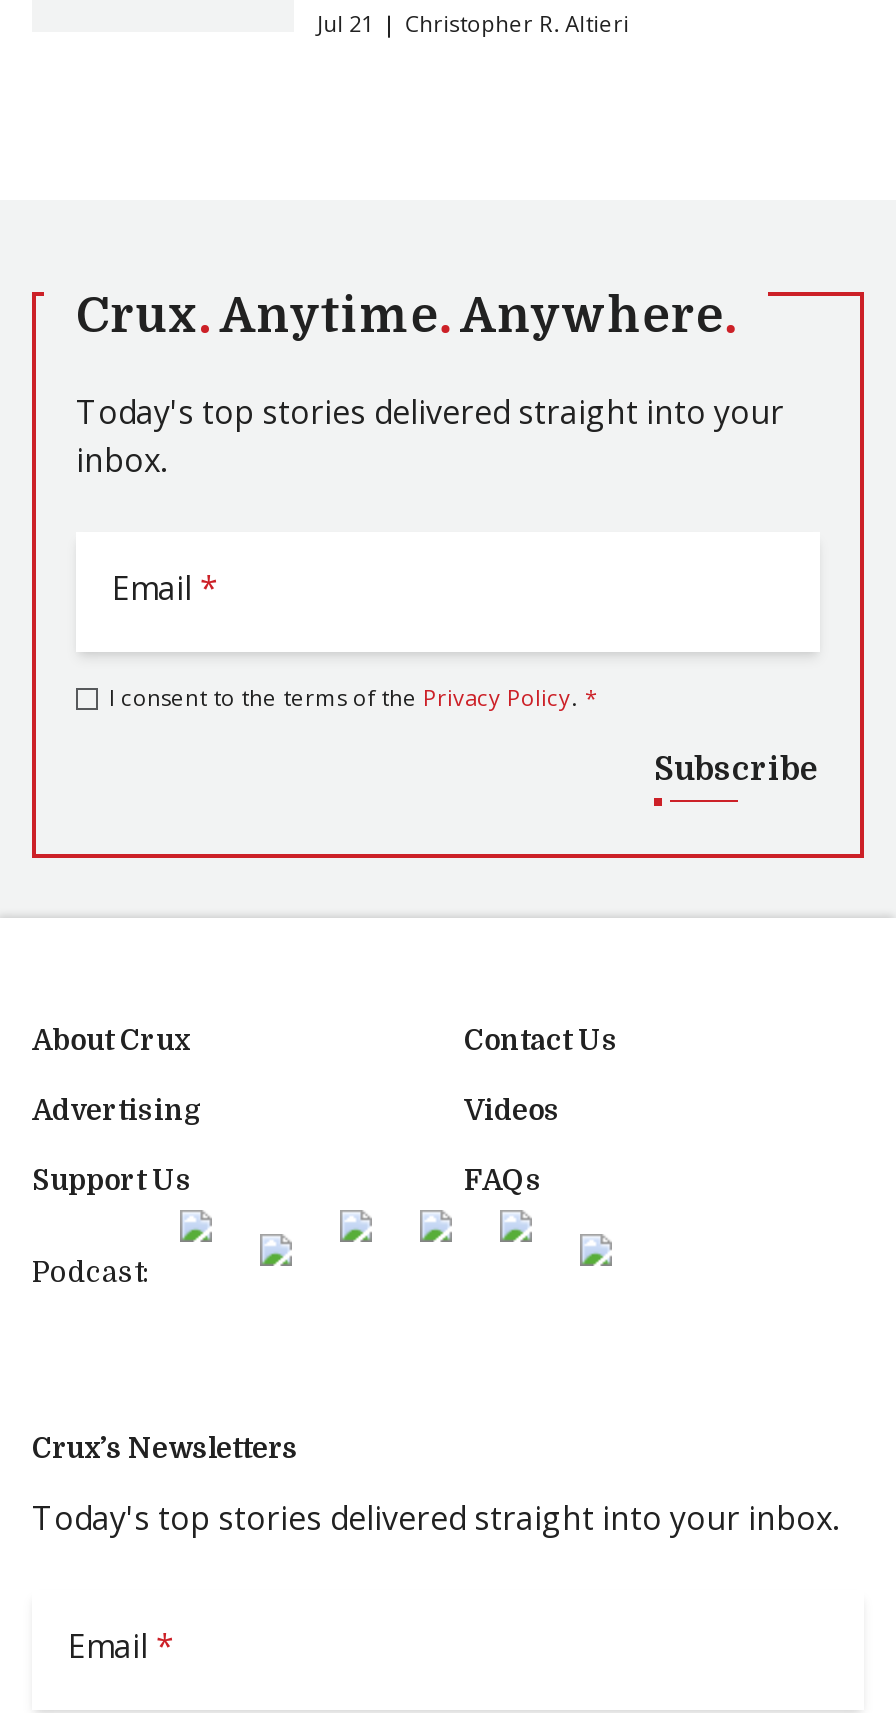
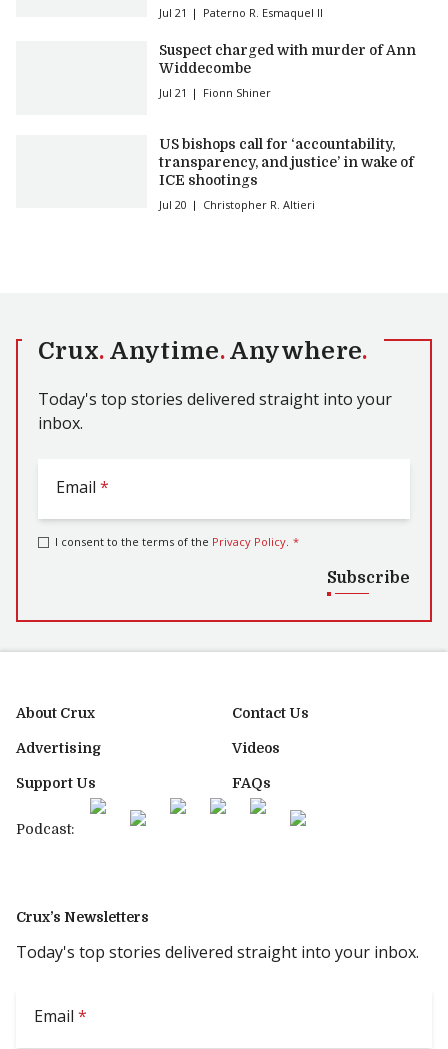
+ Paterno R. Esmaquel II
+ Suspect charged with murder of Ann
+ Widdecombe
+ Jul 21
+ Fionn Shiner
+ US bishops call for ‘accountability,
+ transparency, and justice’ in wake of
+ ICE shootings
+ Jul 20
